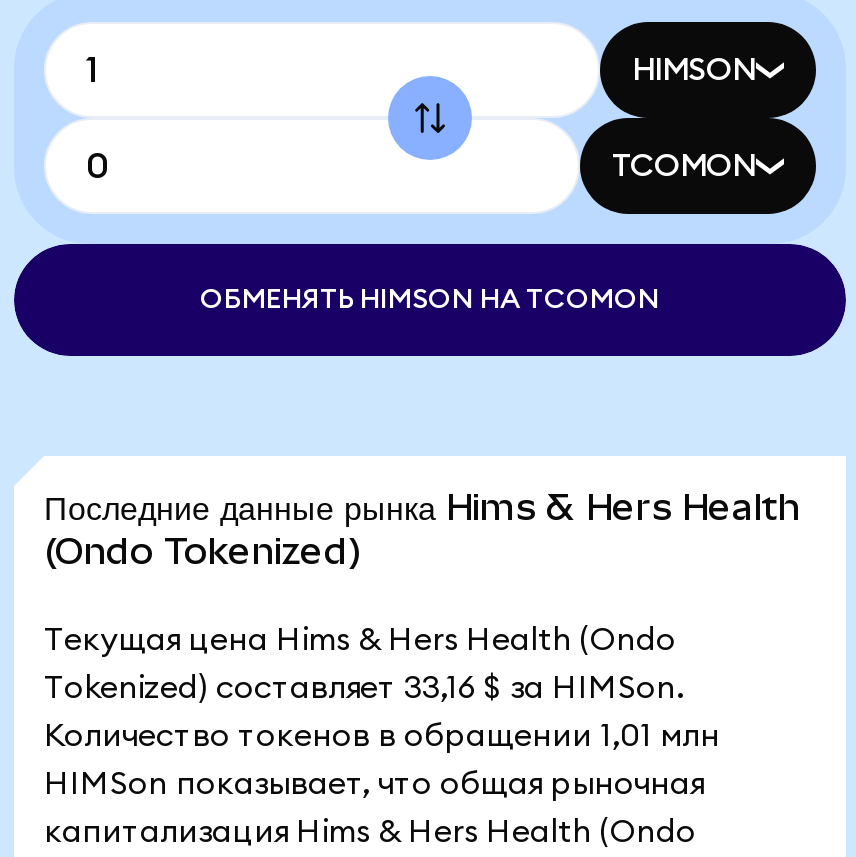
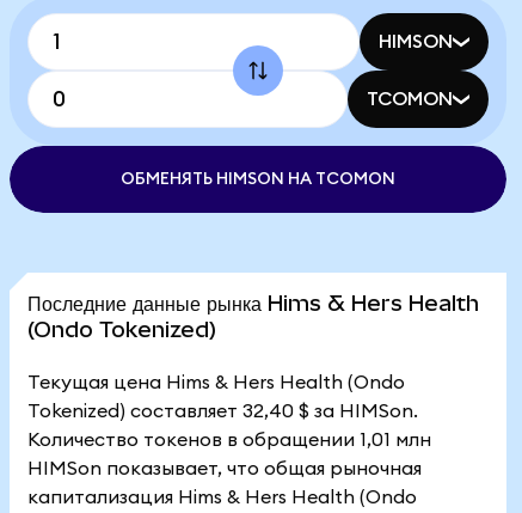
- Tokenized) составляет 33,16 $ за HIMSon.
+ Tokenized) составляет 32,40 $ за HIMSon.
